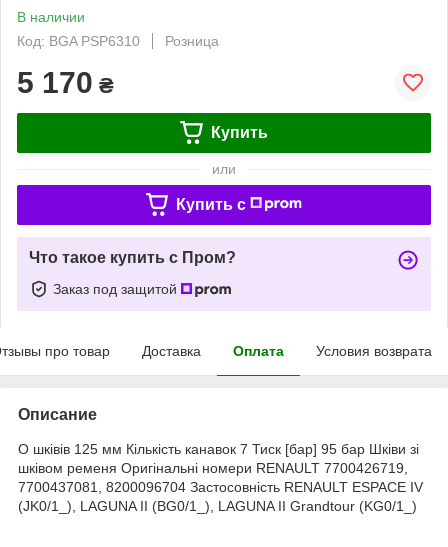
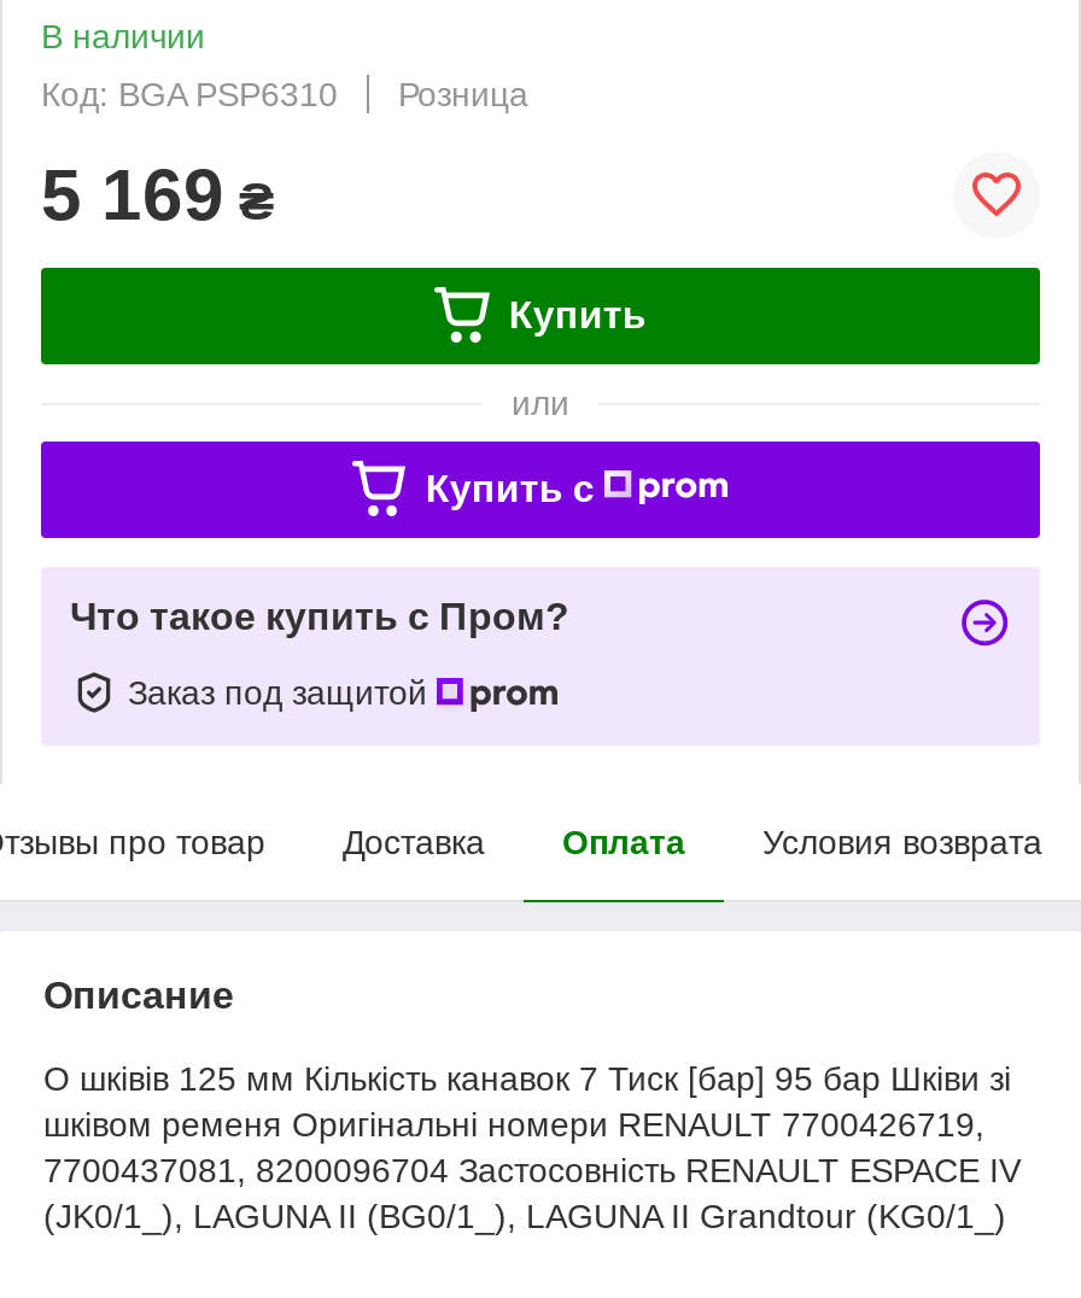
- 5 170 ₴
+ 5 169 ₴
